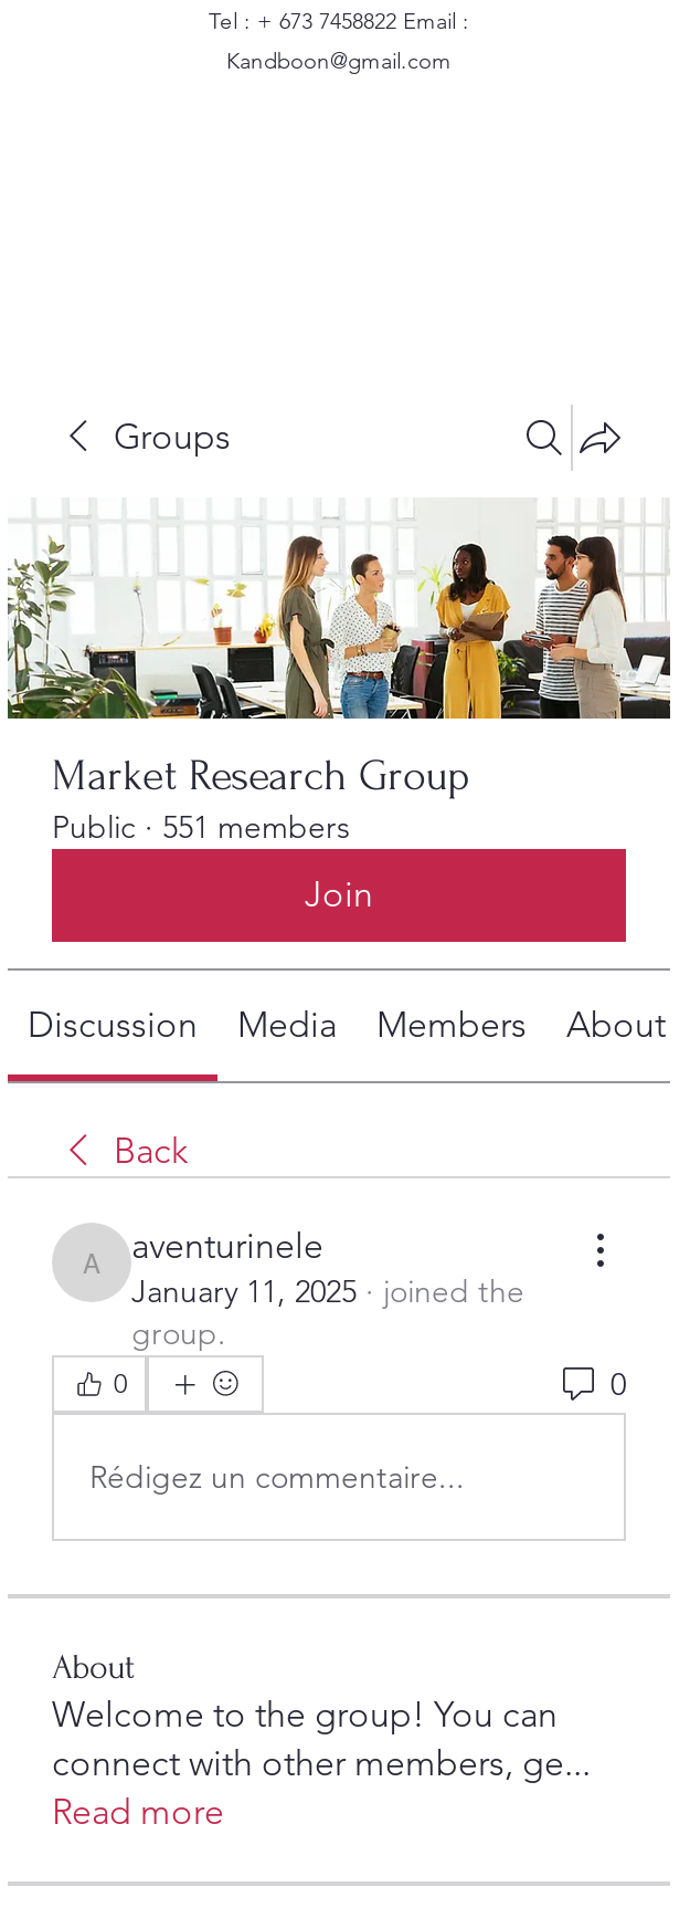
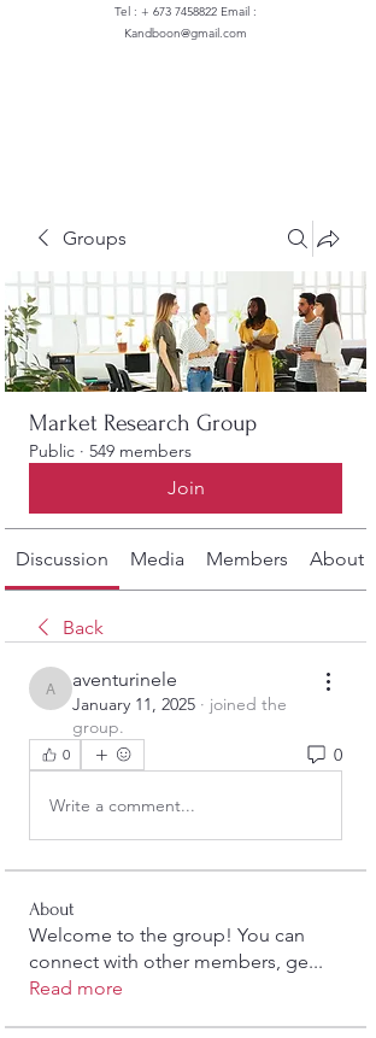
- Public · 551 members
+ Public · 549 members

- Rédigez un commentaire...
+ Write a comment...
